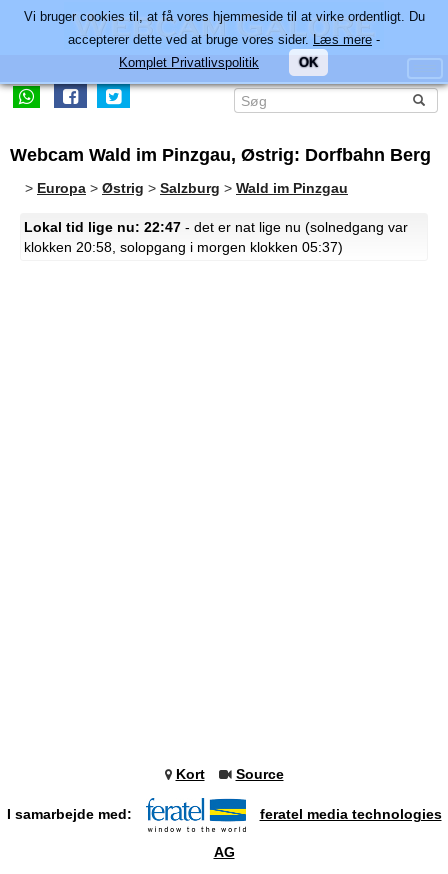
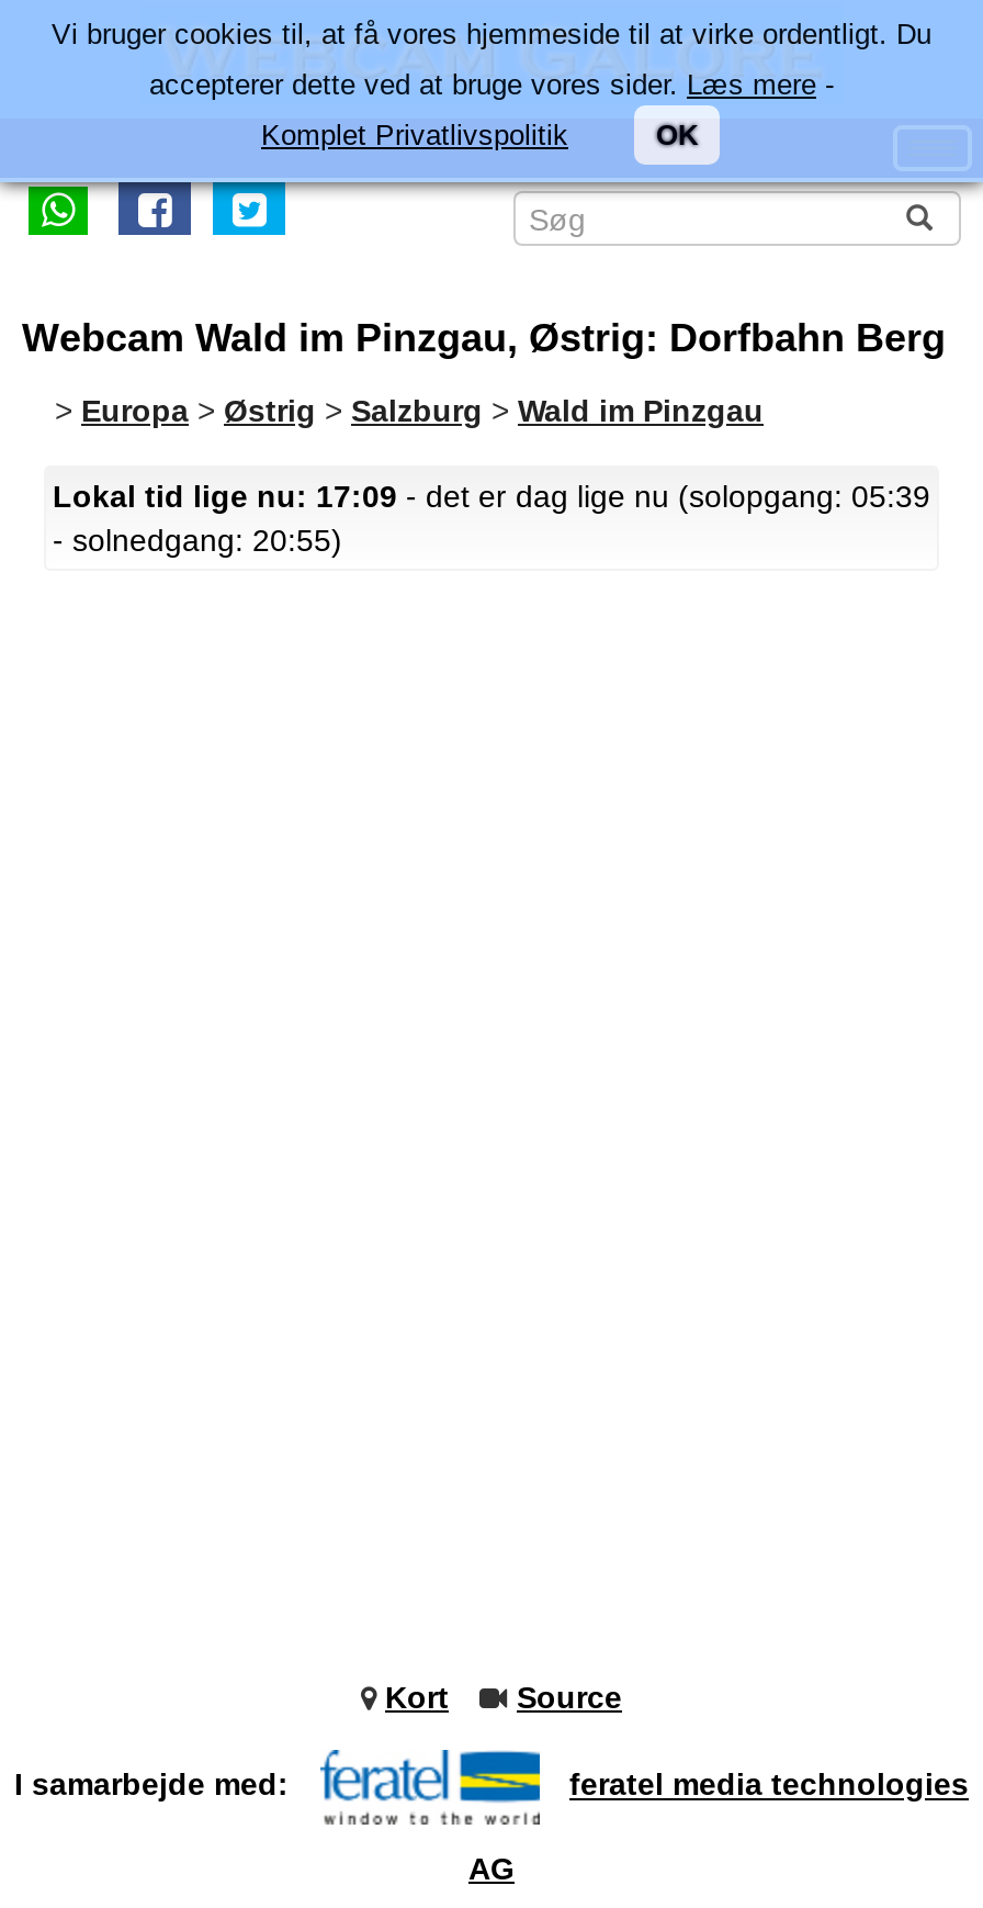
- Lokal tid lige nu: 22:47 - det er nat lige nu (solnedgang var
- klokken 20:58, solopgang i morgen klokken 05:37)
+ Lokal tid lige nu: 17:09 - det er dag lige nu (solopgang: 05:39
+ - solnedgang: 20:55)
